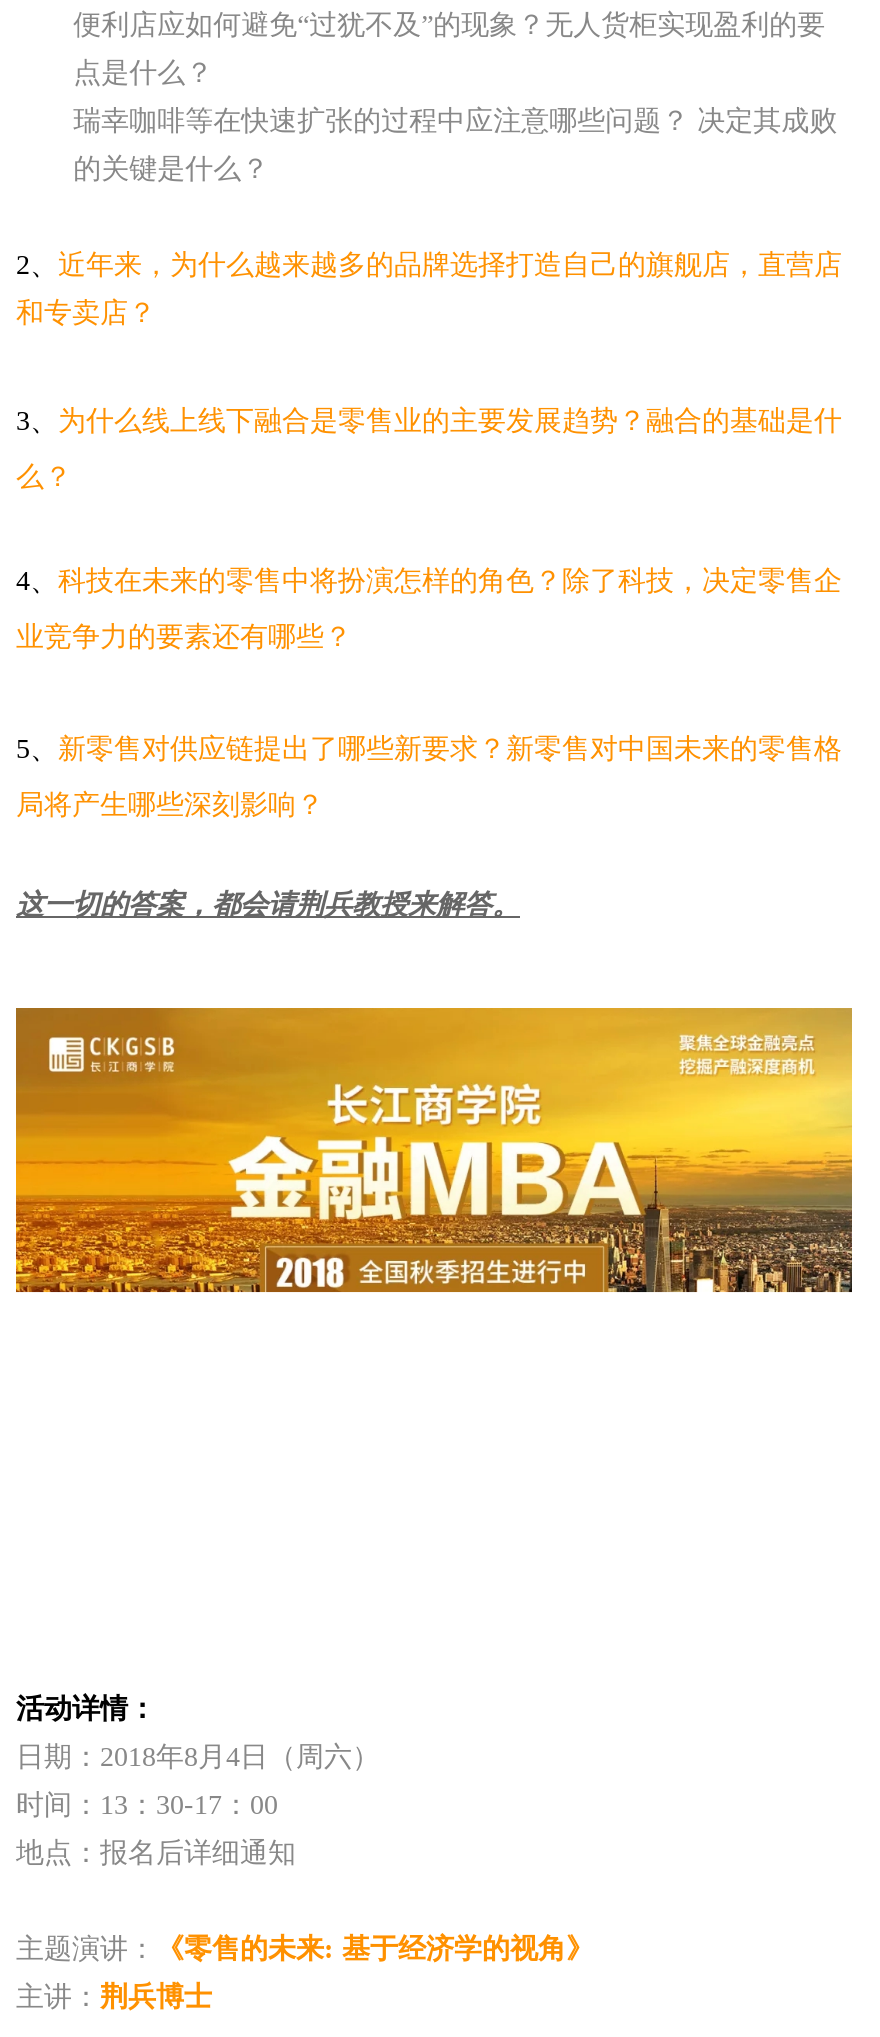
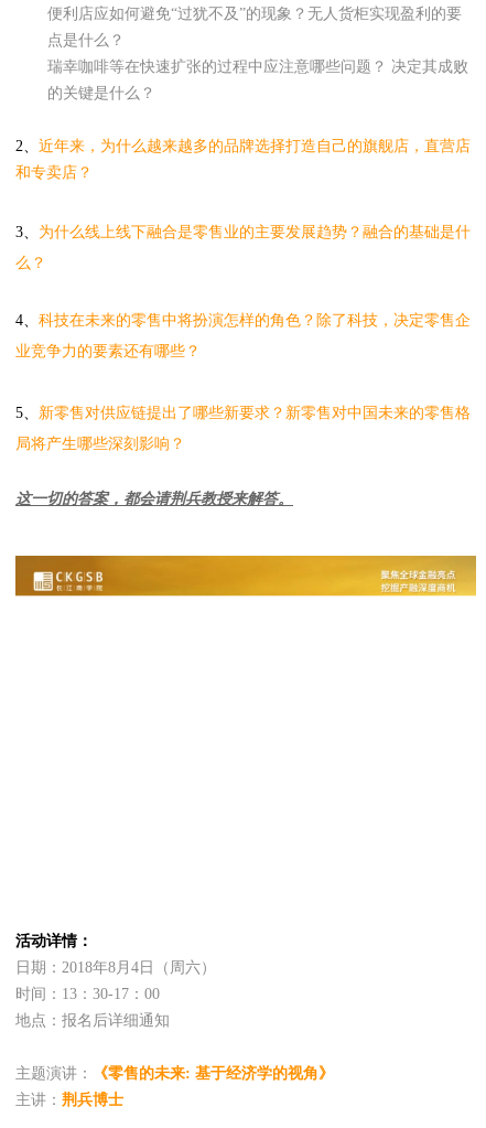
- [image]
